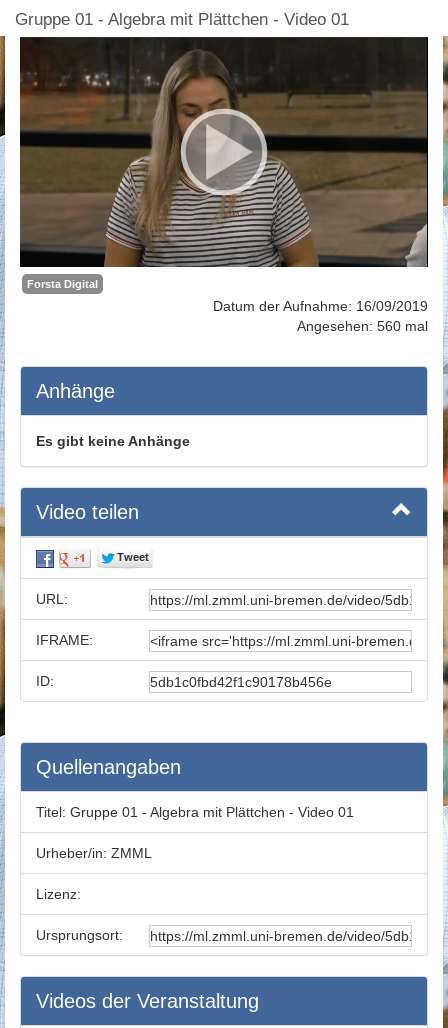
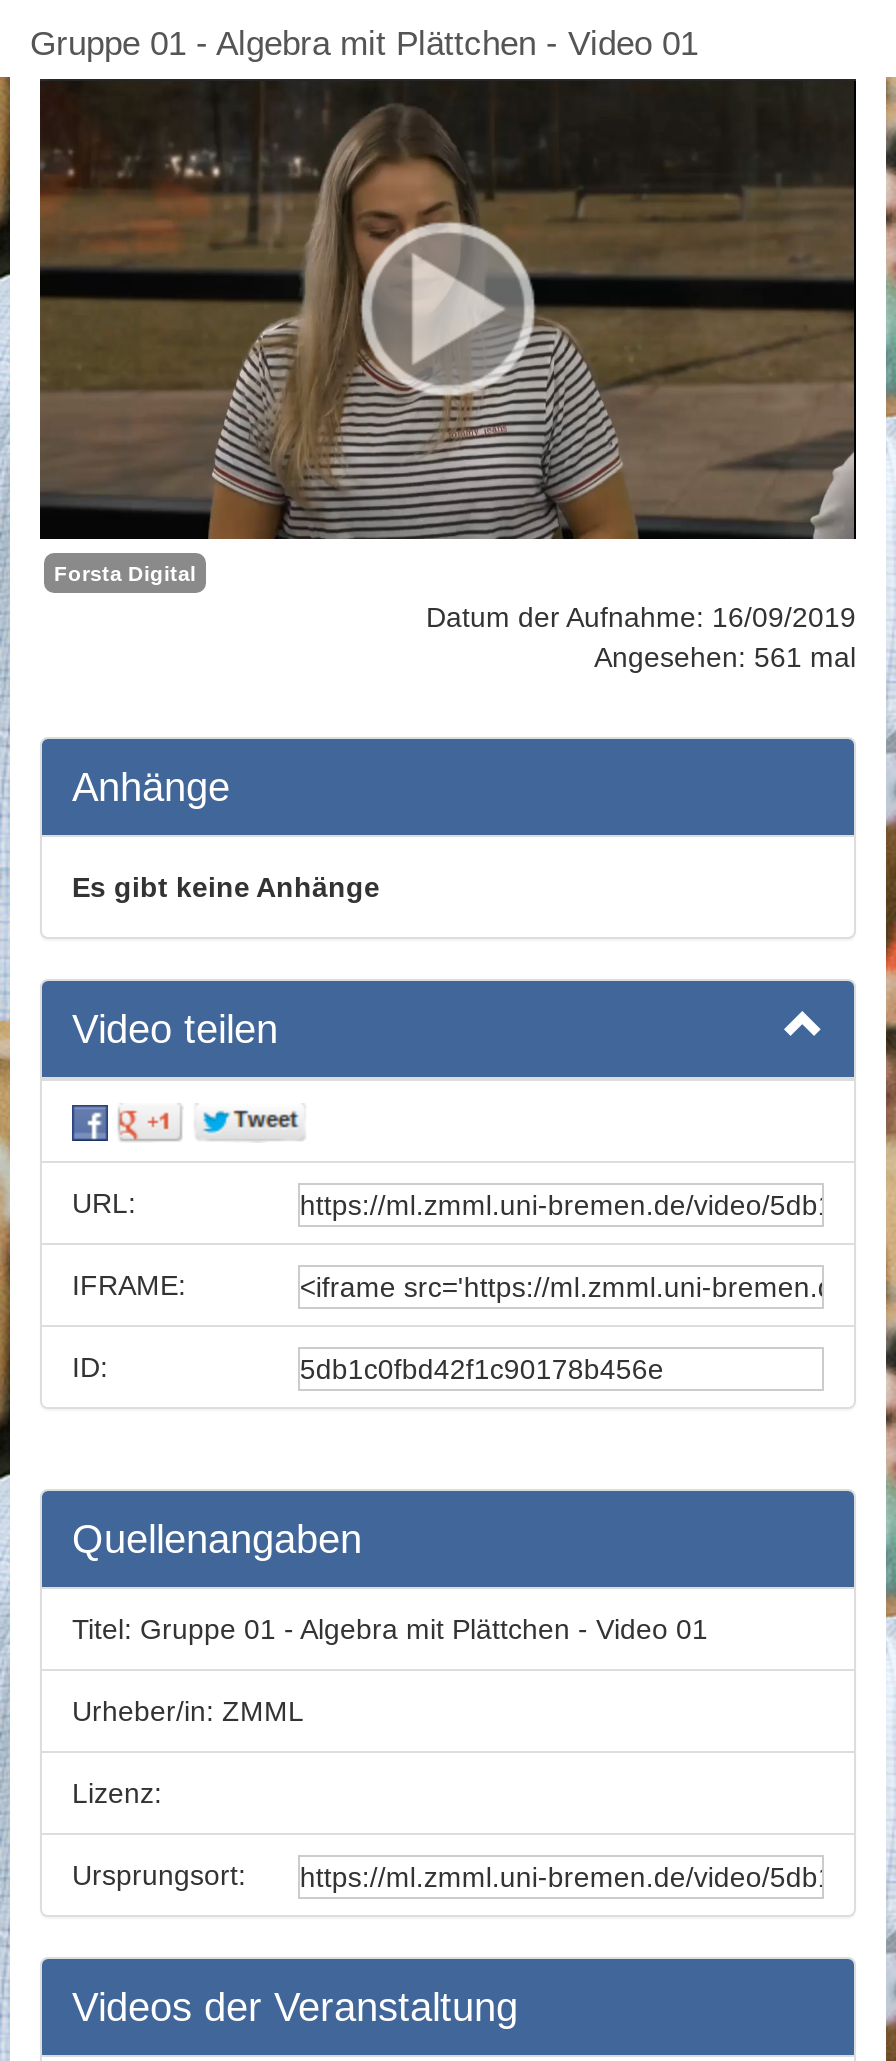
- Angesehen: 560 mal
+ Angesehen: 561 mal
